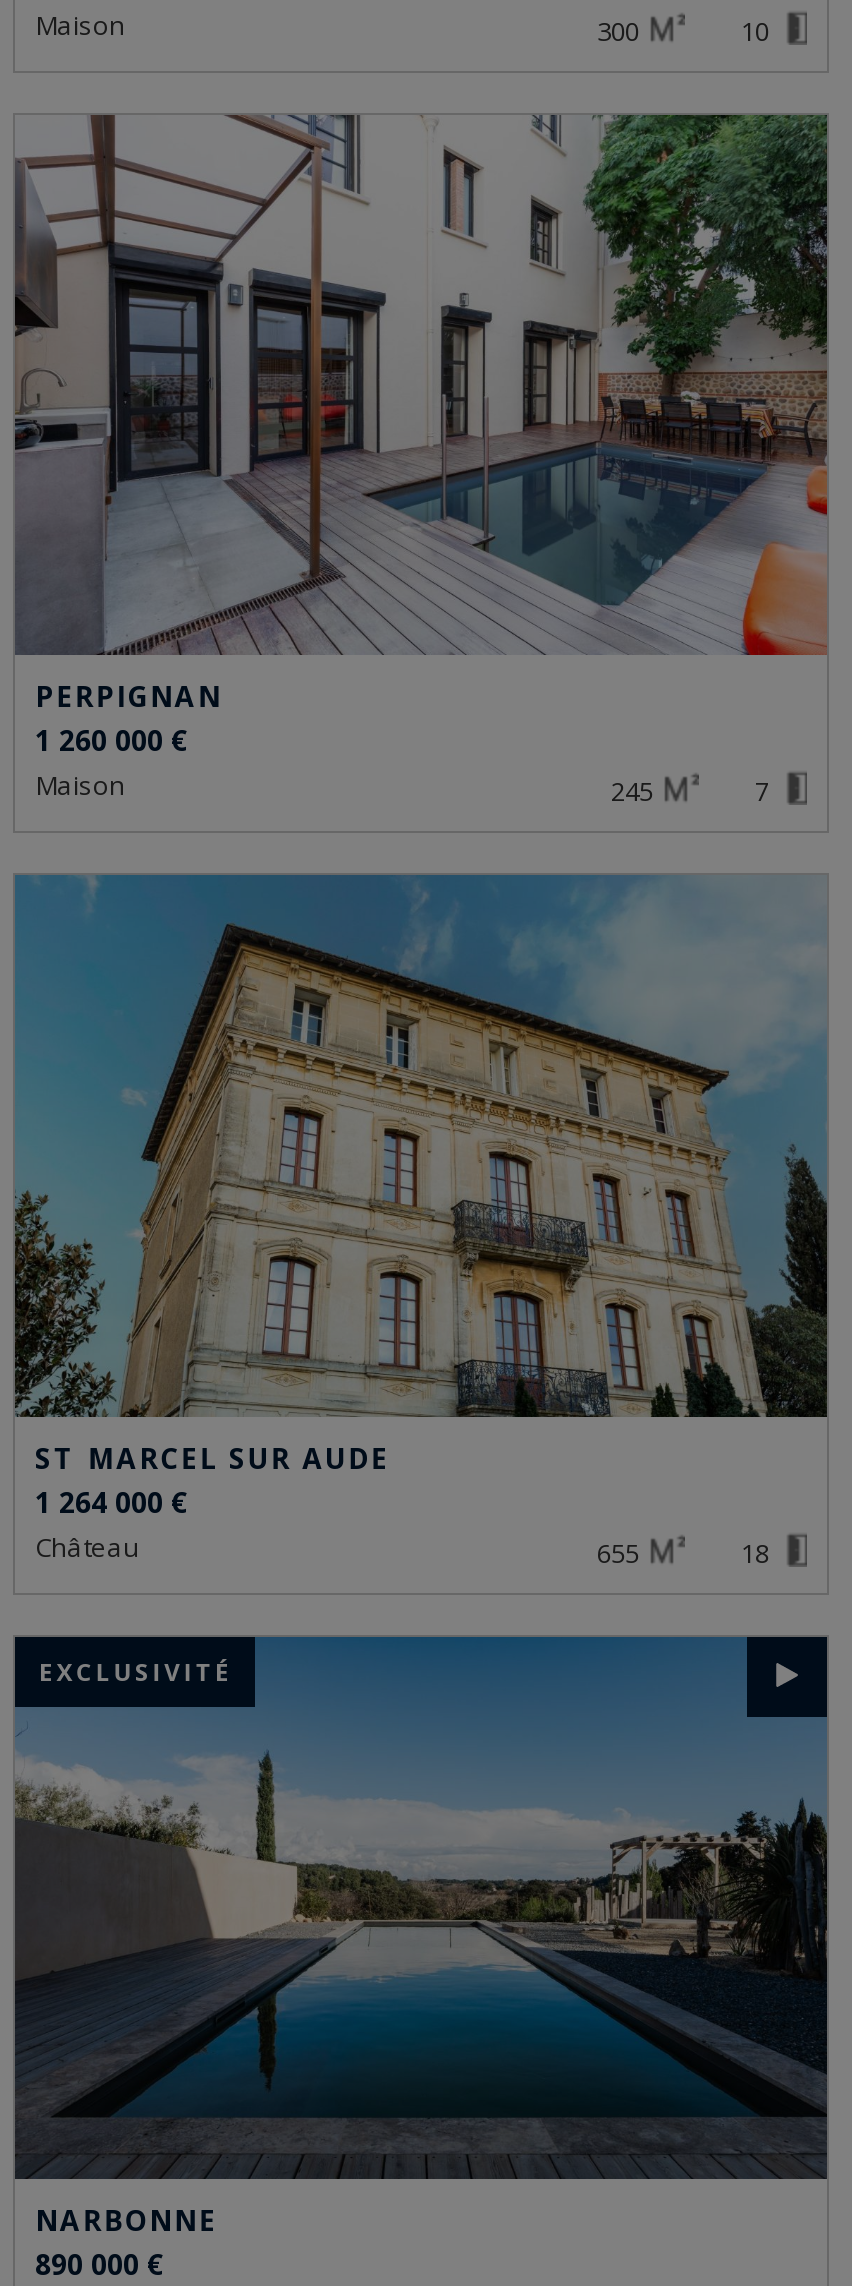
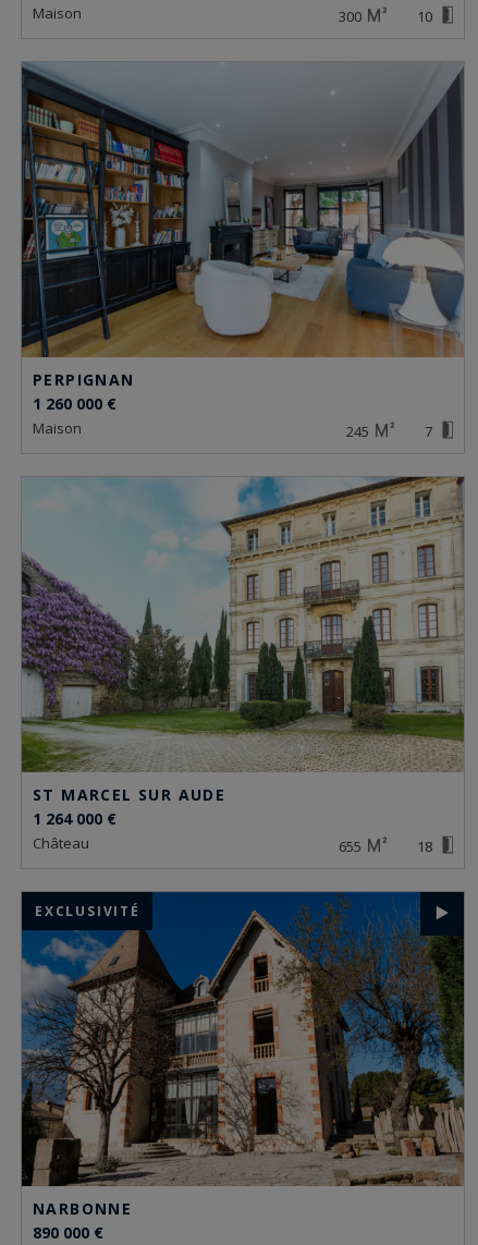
- [image]
+ [image]

- [image]
+ [image]

- [image]
+ [image]
